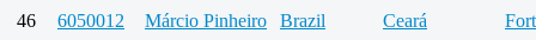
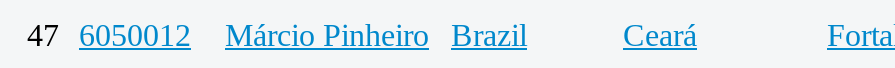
- 46
- 6050012
+ 47 6050012
